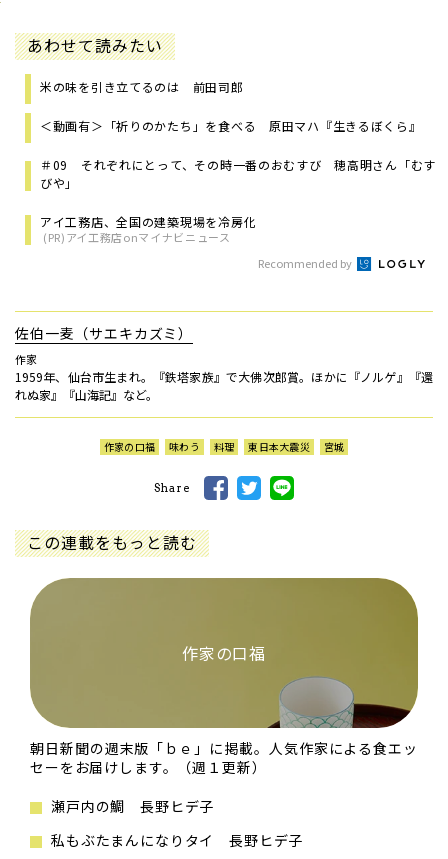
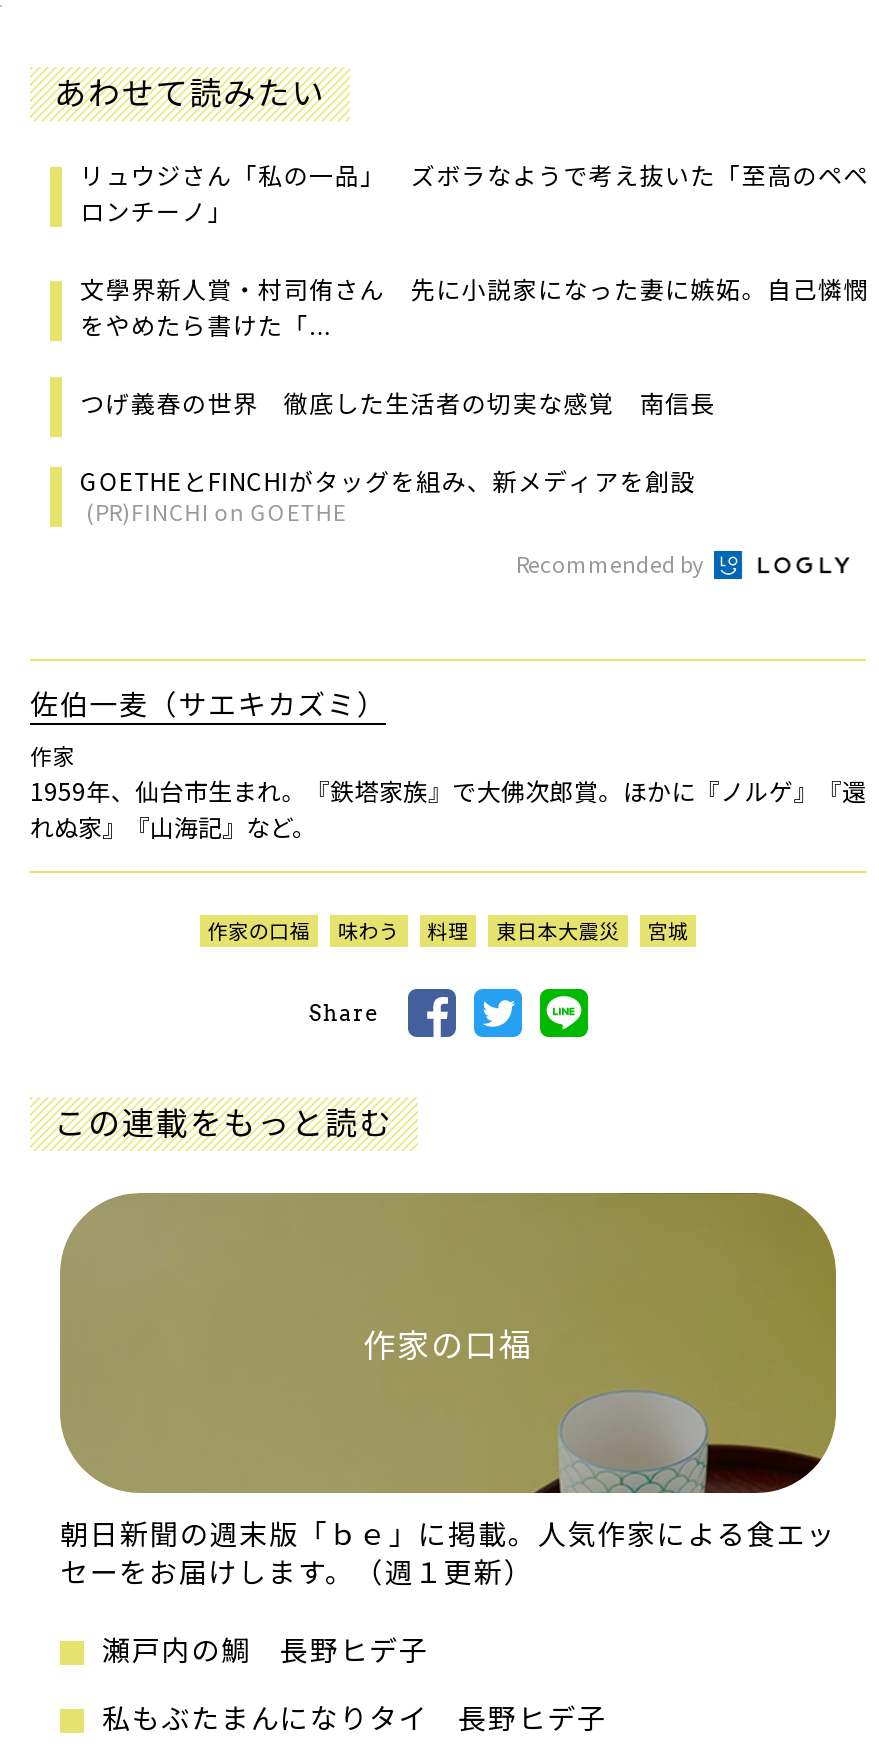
- 米の味を引き立てるのは 前田司郎
+ リュウジさん「私の一品」 ズボラなようで考え抜いた「至高のペペ
+ ロンチーノ」

- ＜動画有＞「祈りのかたち」を食べる 原田マハ『生きるぼくら』
+ 文學界新人賞・村司侑さん 先に小説家になった妻に嫉妬。自己憐憫
+ をやめたら書けた「...

- ＃09 それぞれにとって、その時一番のおむすび 穂高明さん「むす
- びや」
+ つげ義春の世界 徹底した生活者の切実な感覚 南信長

- アイ工務店、全国の建築現場を冷房化
- (PR)アイ工務店onマイナビニュース
+ GOETHEとFINCHIがタッグを組み、新メディアを創設
+ (PR)FINCHI on GOETHE
